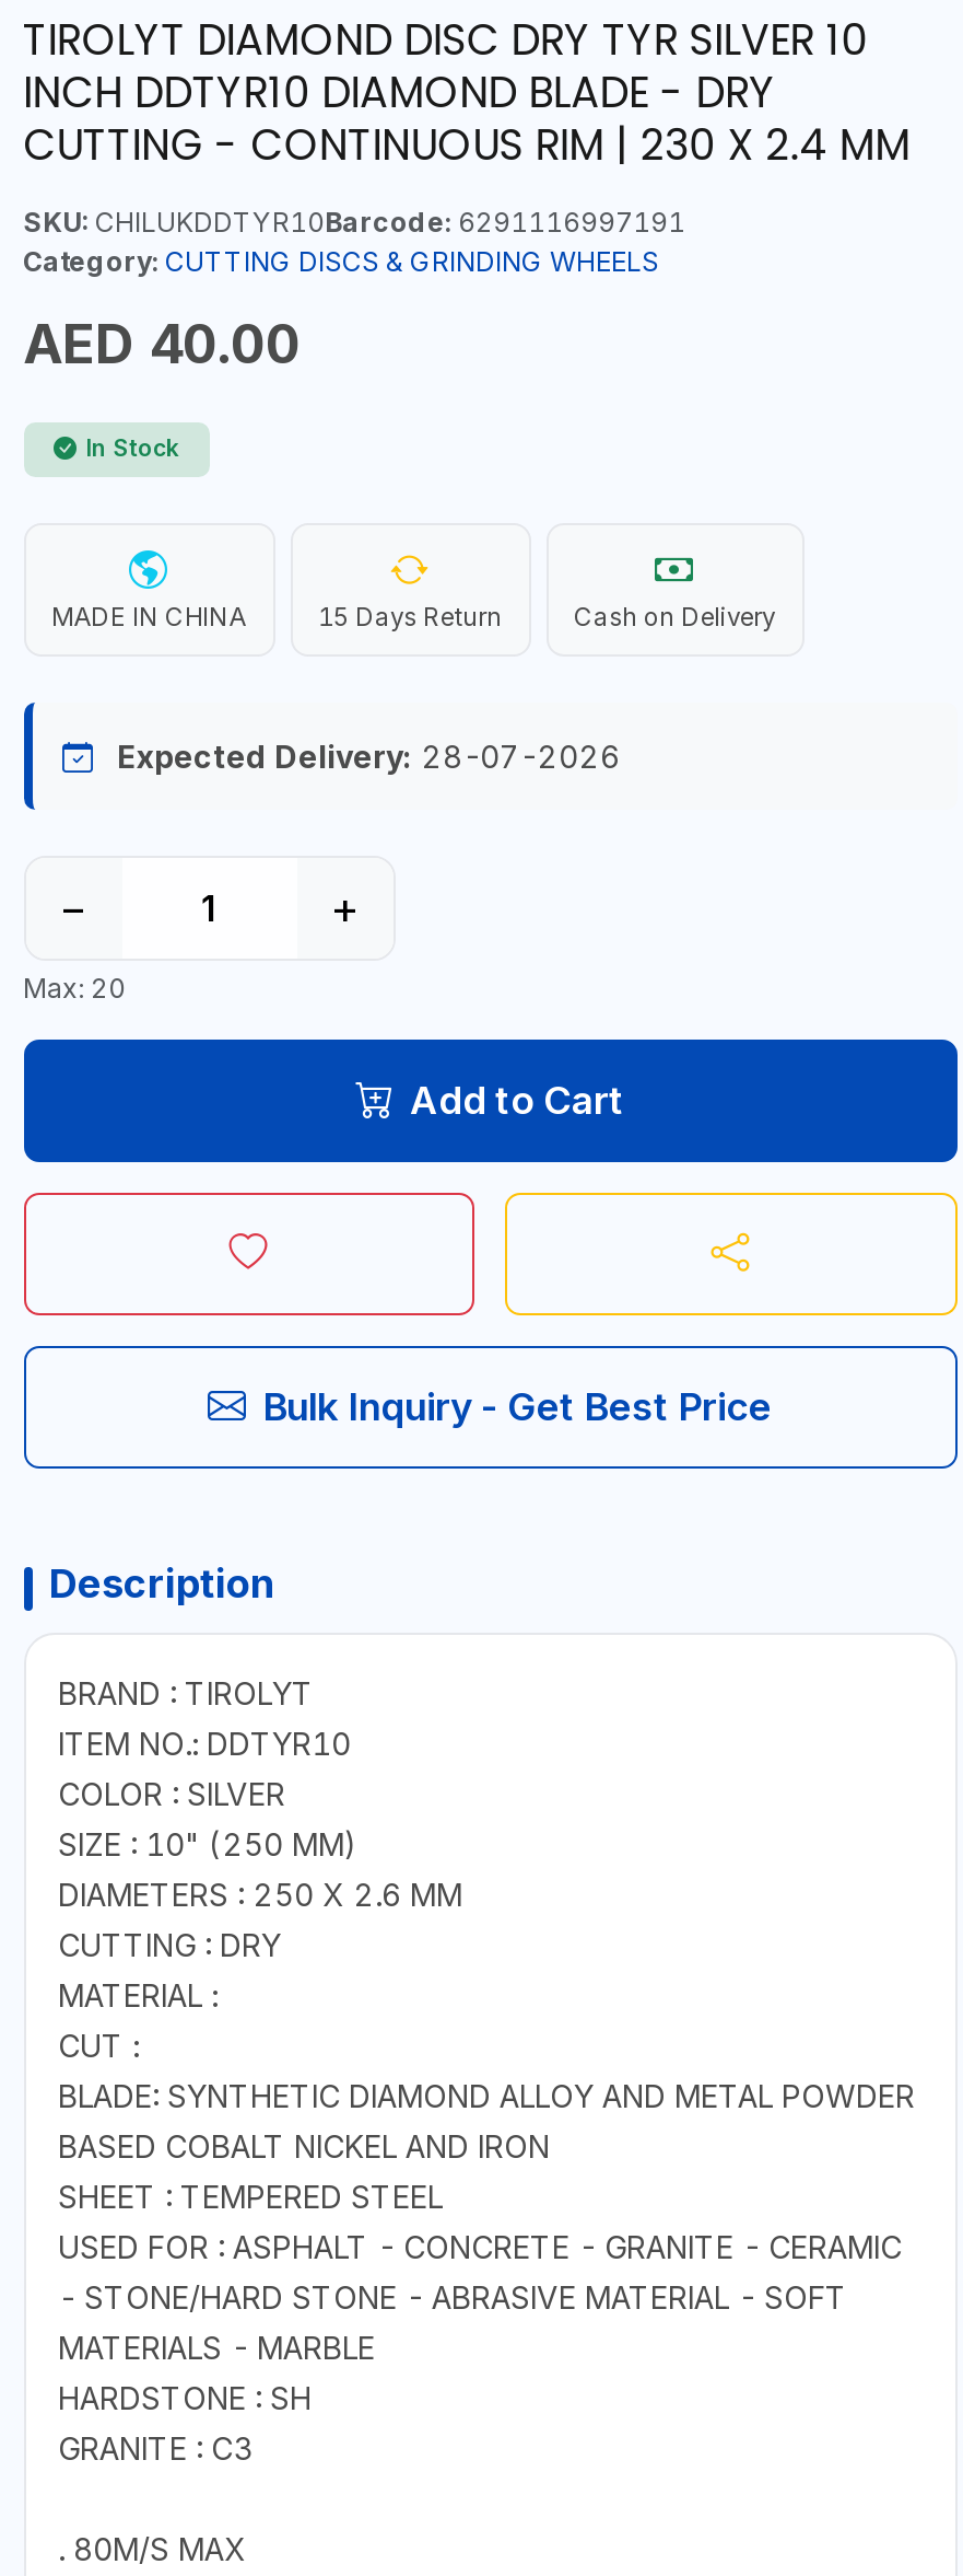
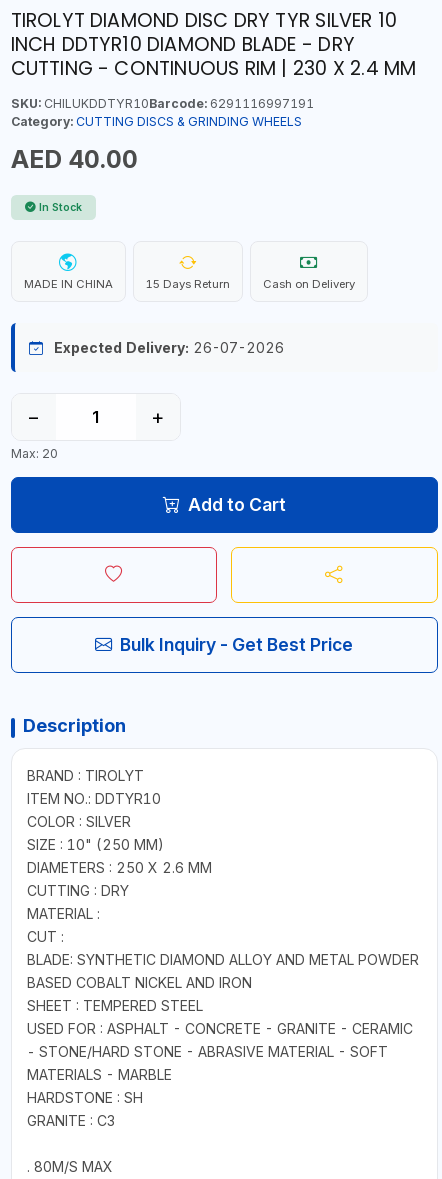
- Expected Delivery: 28-07-2026
+ Expected Delivery: 26-07-2026
